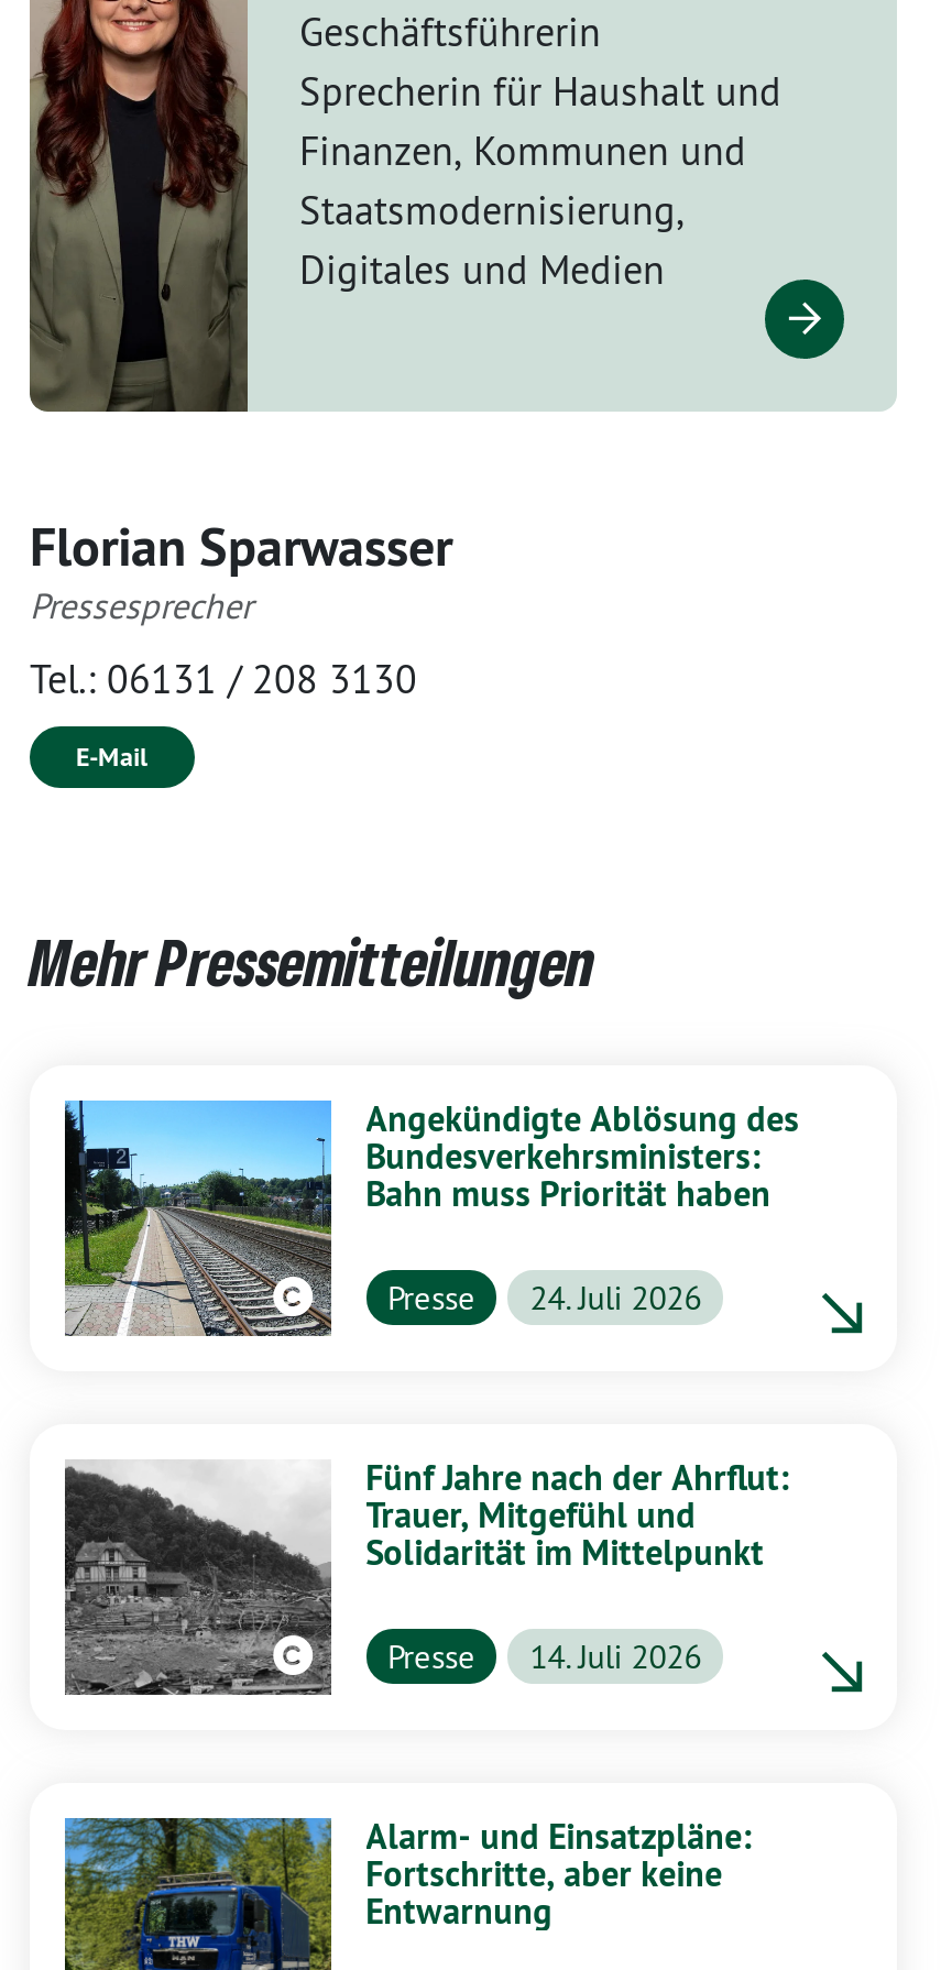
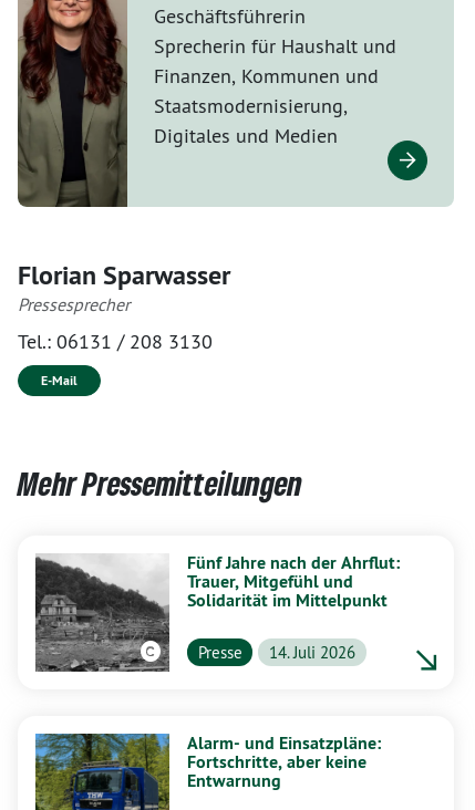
- [image]
- Angekündigte Ablösung des
- Bundesverkehrsministers:
- Bahn muss Priorität haben
- Presse
- 24. Juli 2026
